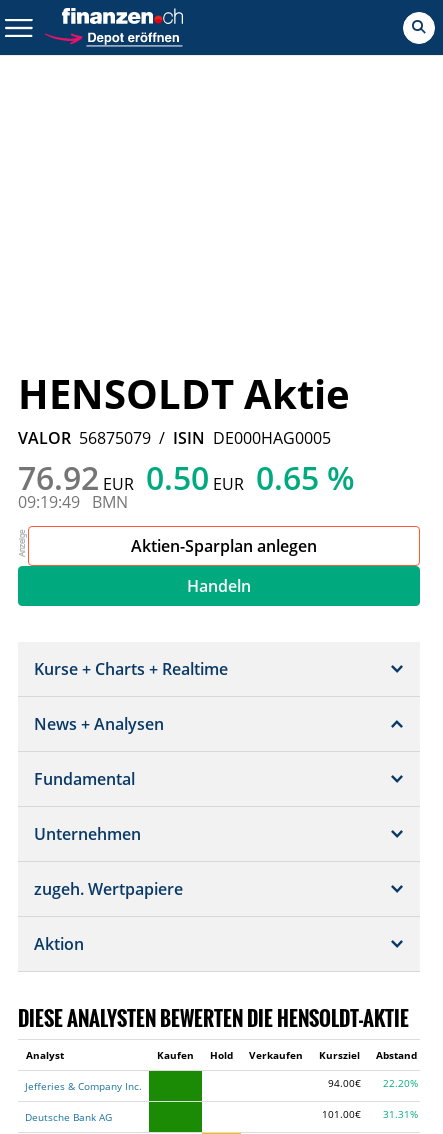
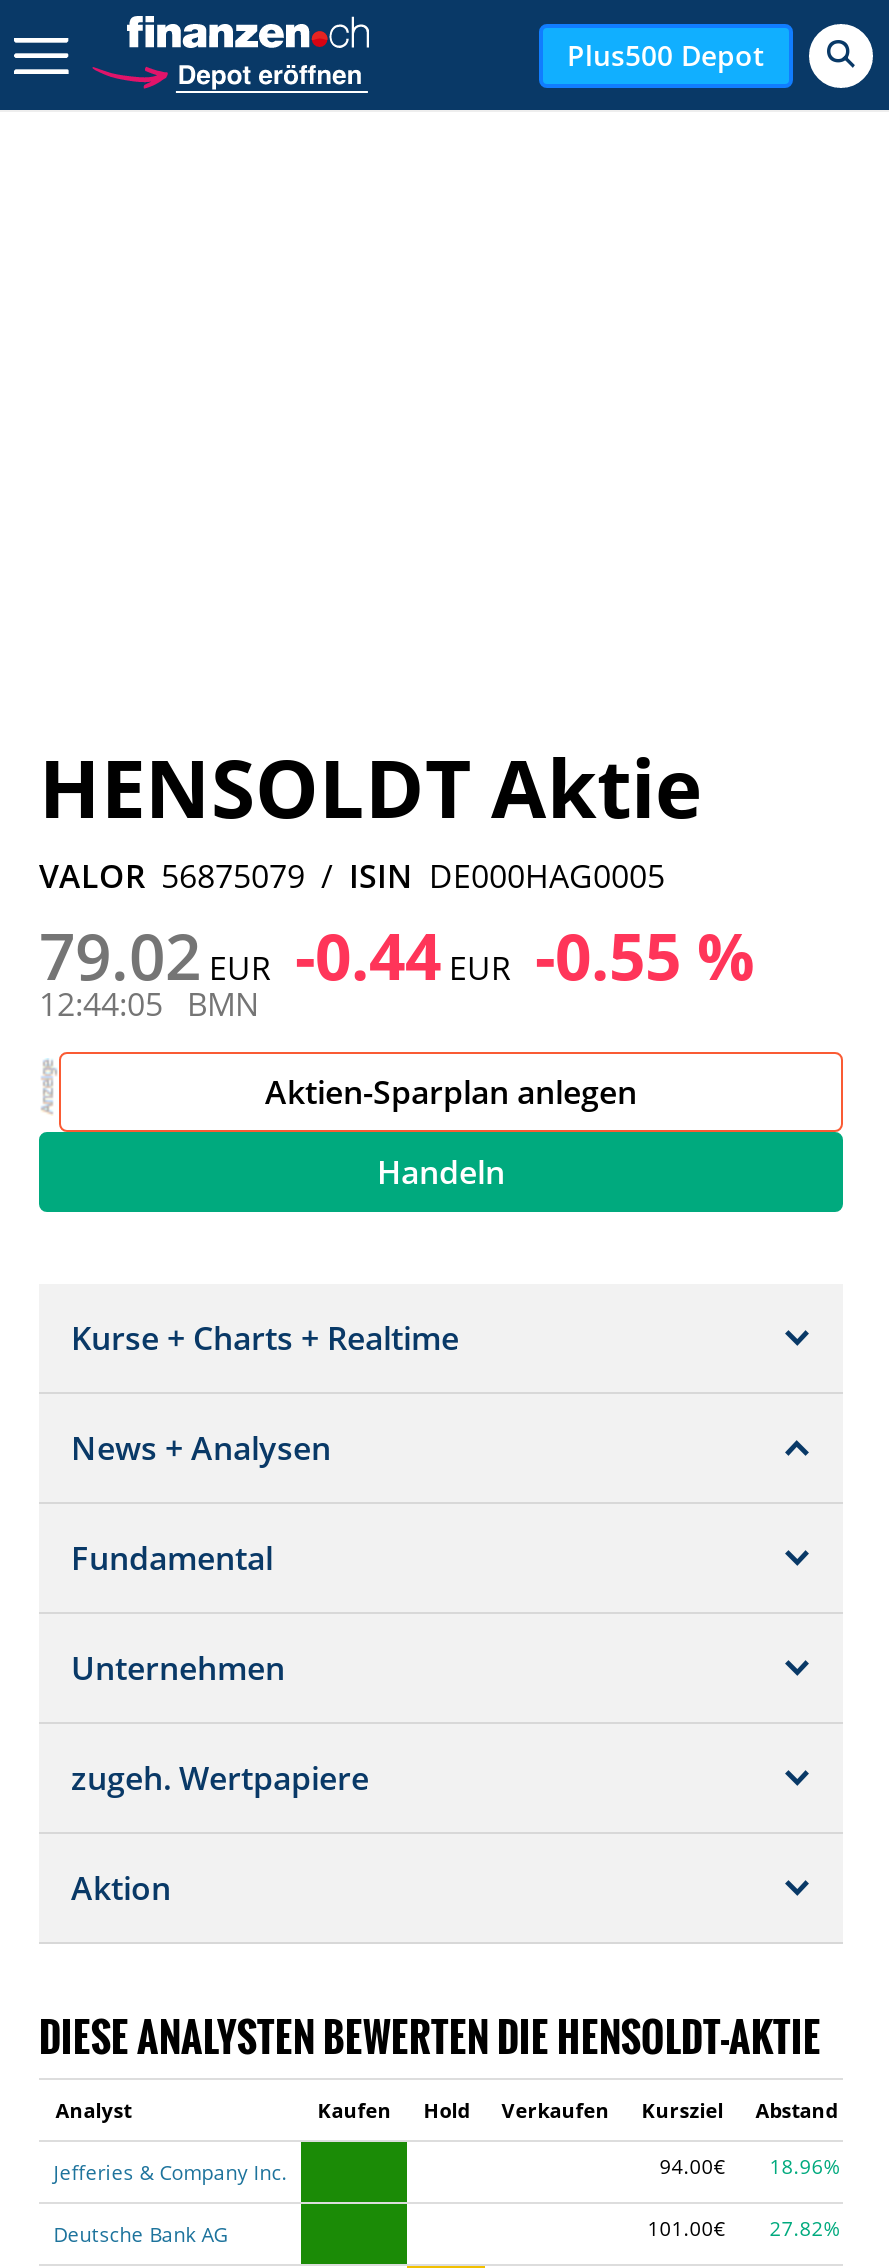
+ Plus500 Depot

- 76.92 EUR 0.50 EUR 0.65 %
+ 79.02 EUR -0.44 EUR -0.55 %

- 09:19:49 BMN
+ 12:44:05 BMN

- 22.20%
+ 18.96%

- 31.31%
+ 27.82%
